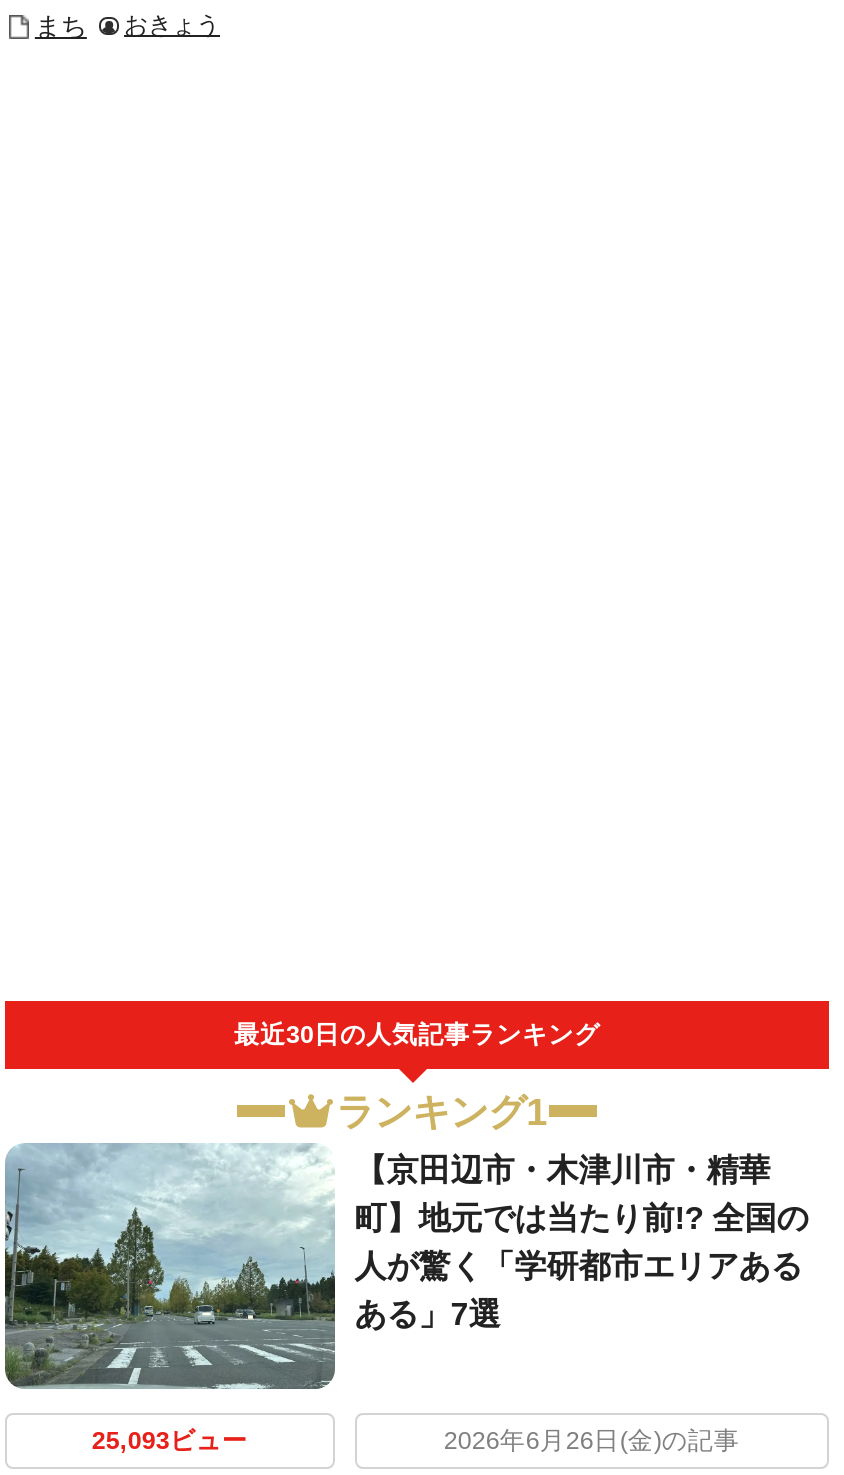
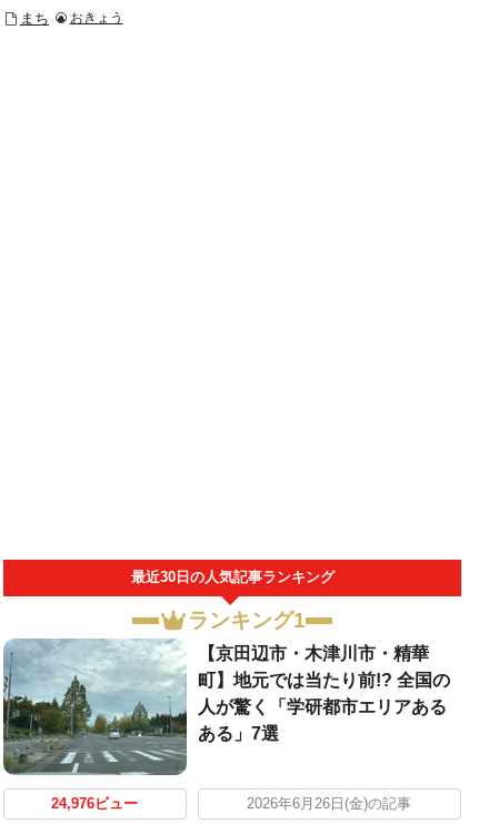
- 25,093ビュー
+ 24,976ビュー
